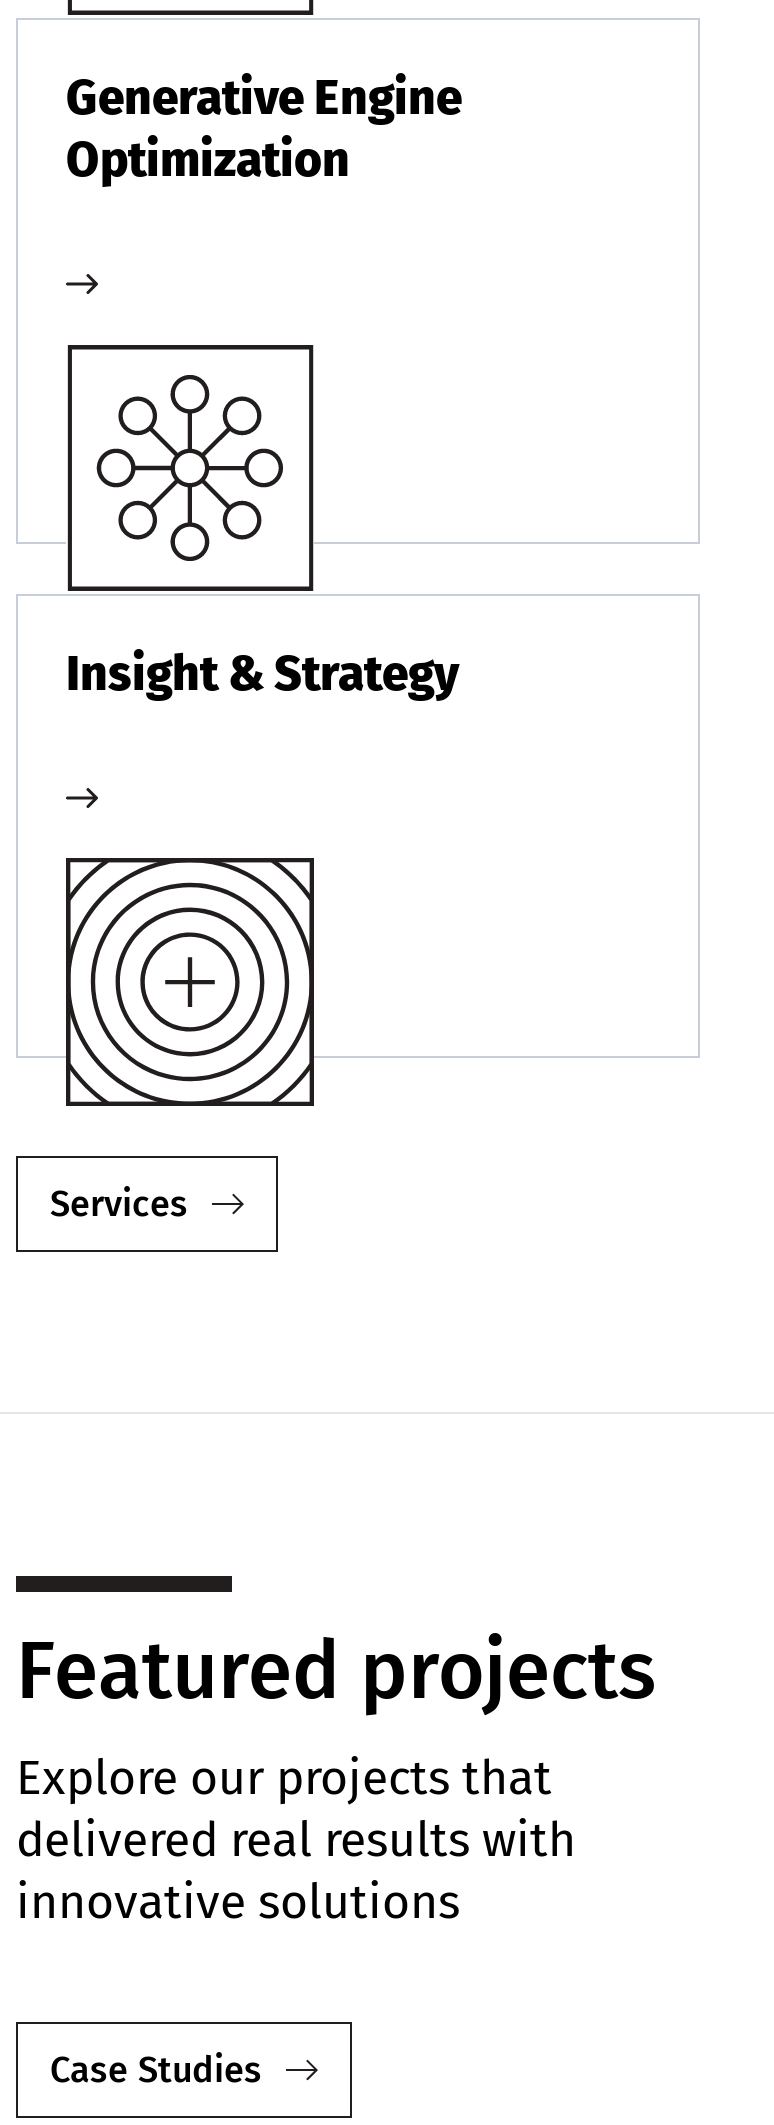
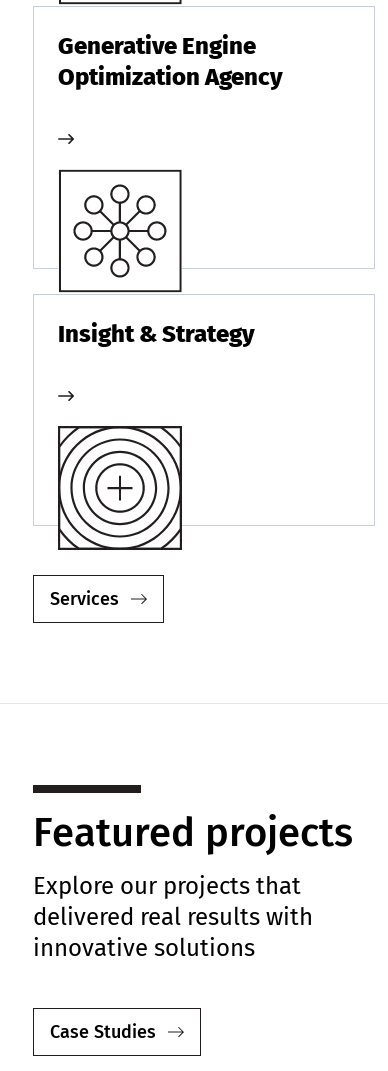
- Optimization
+ Optimization Agency
